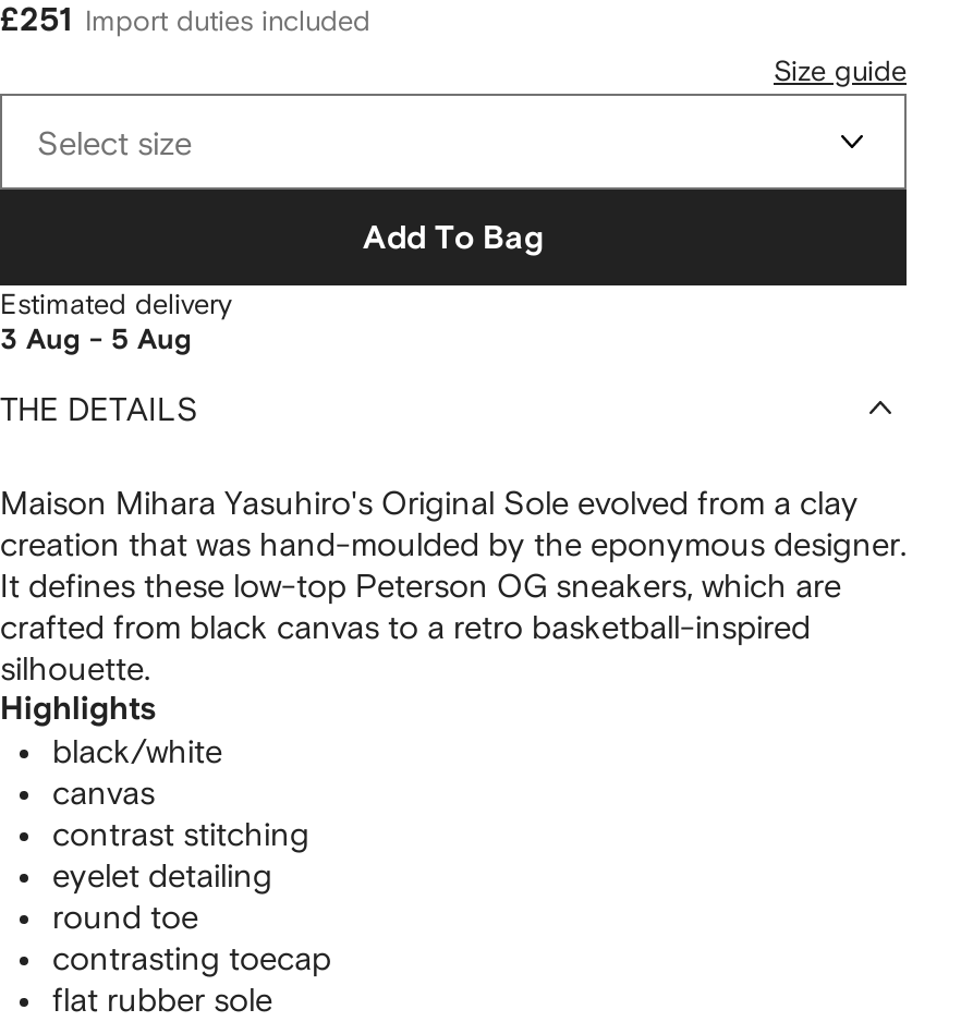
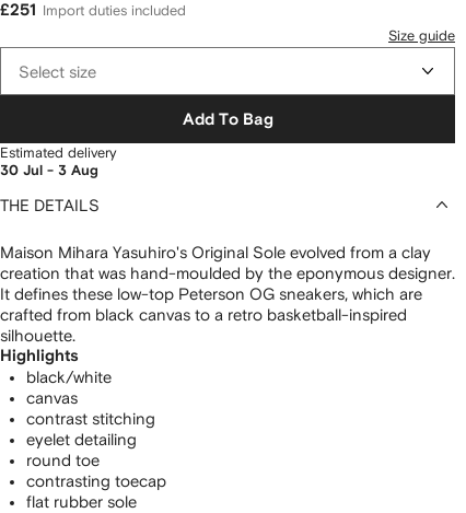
- 3 Aug - 5 Aug
+ 30 Jul - 3 Aug
